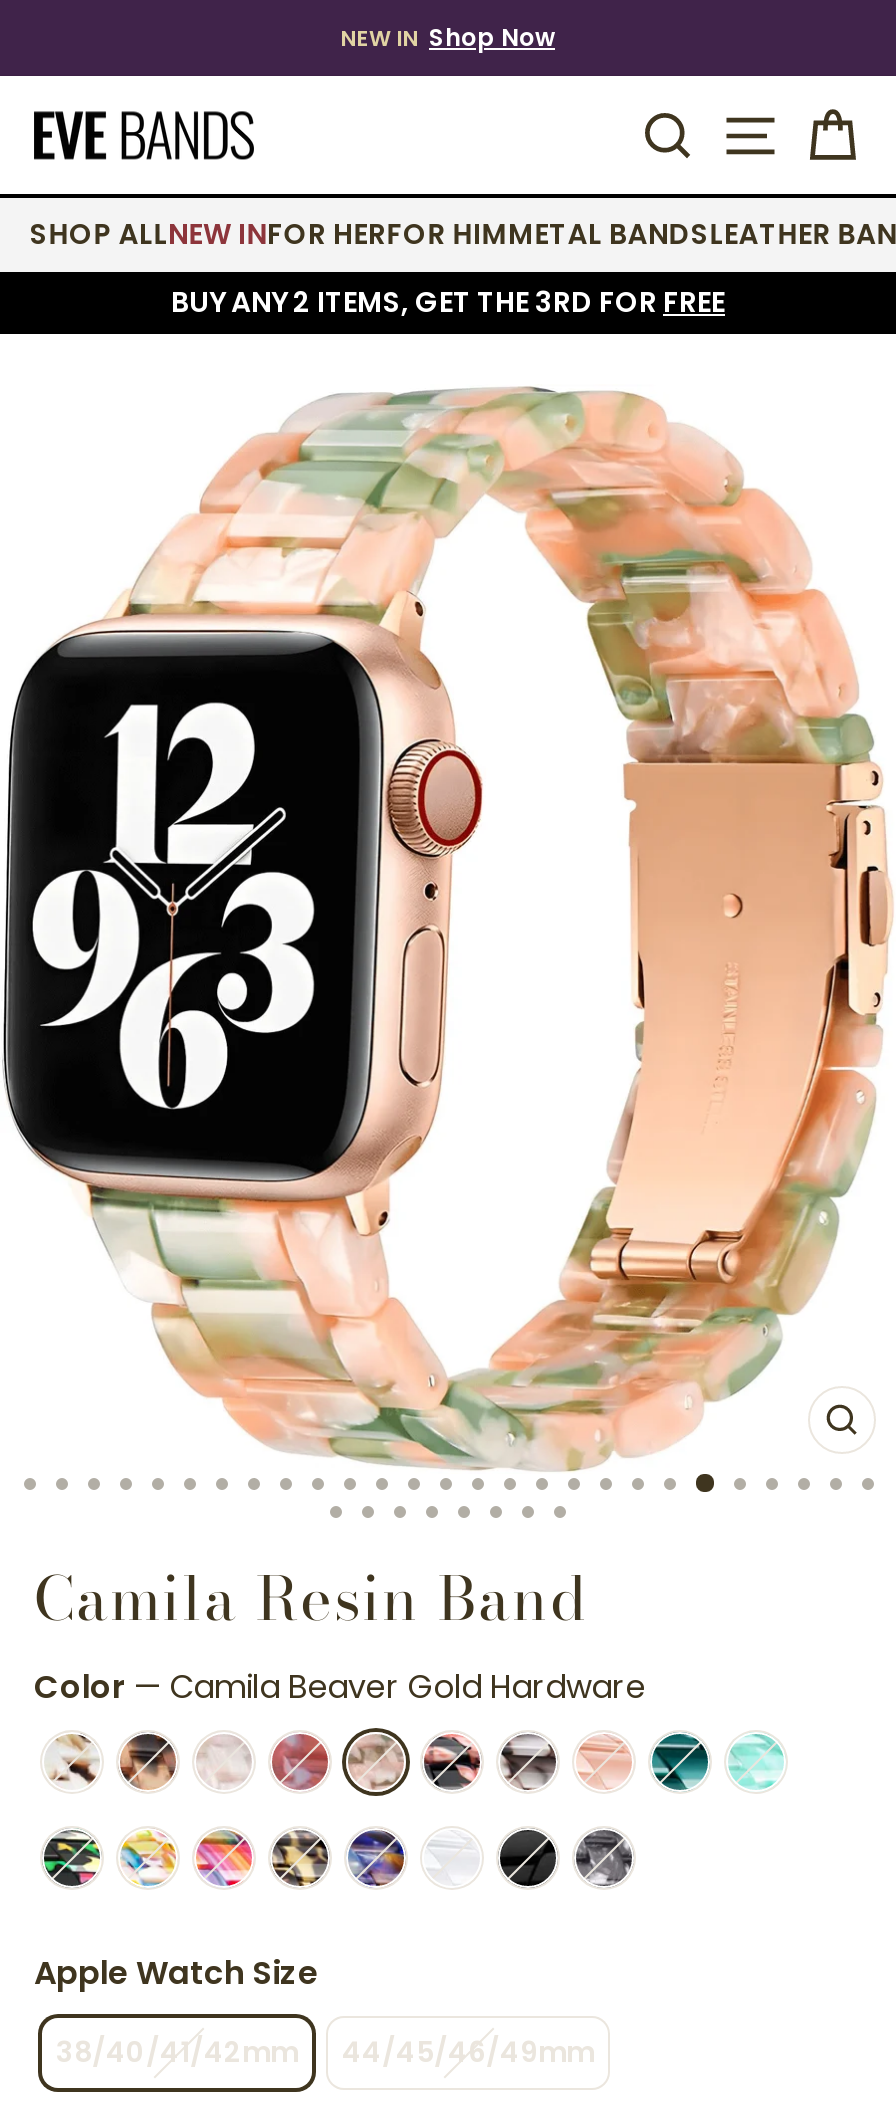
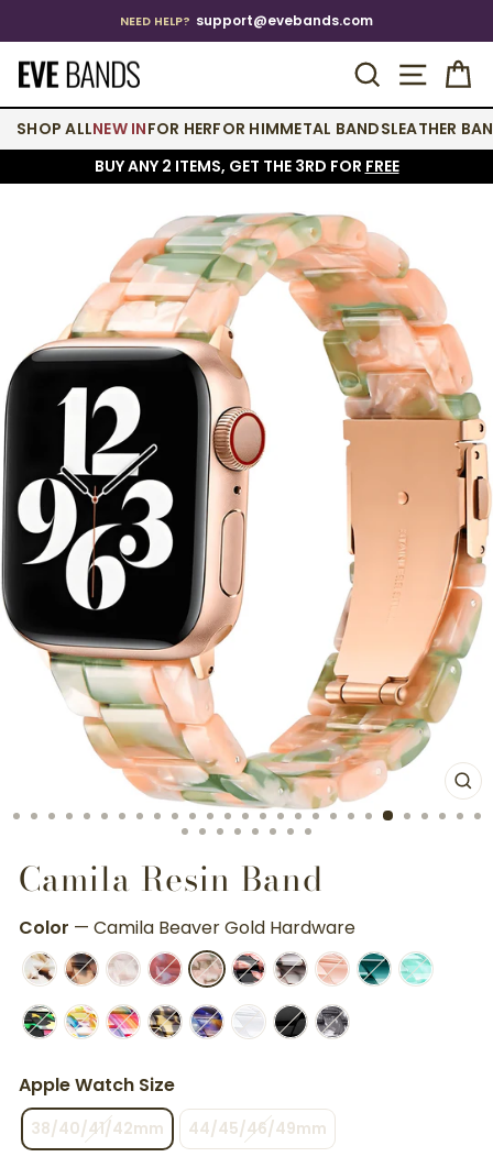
+ NEED HELP? support@evebands.com
